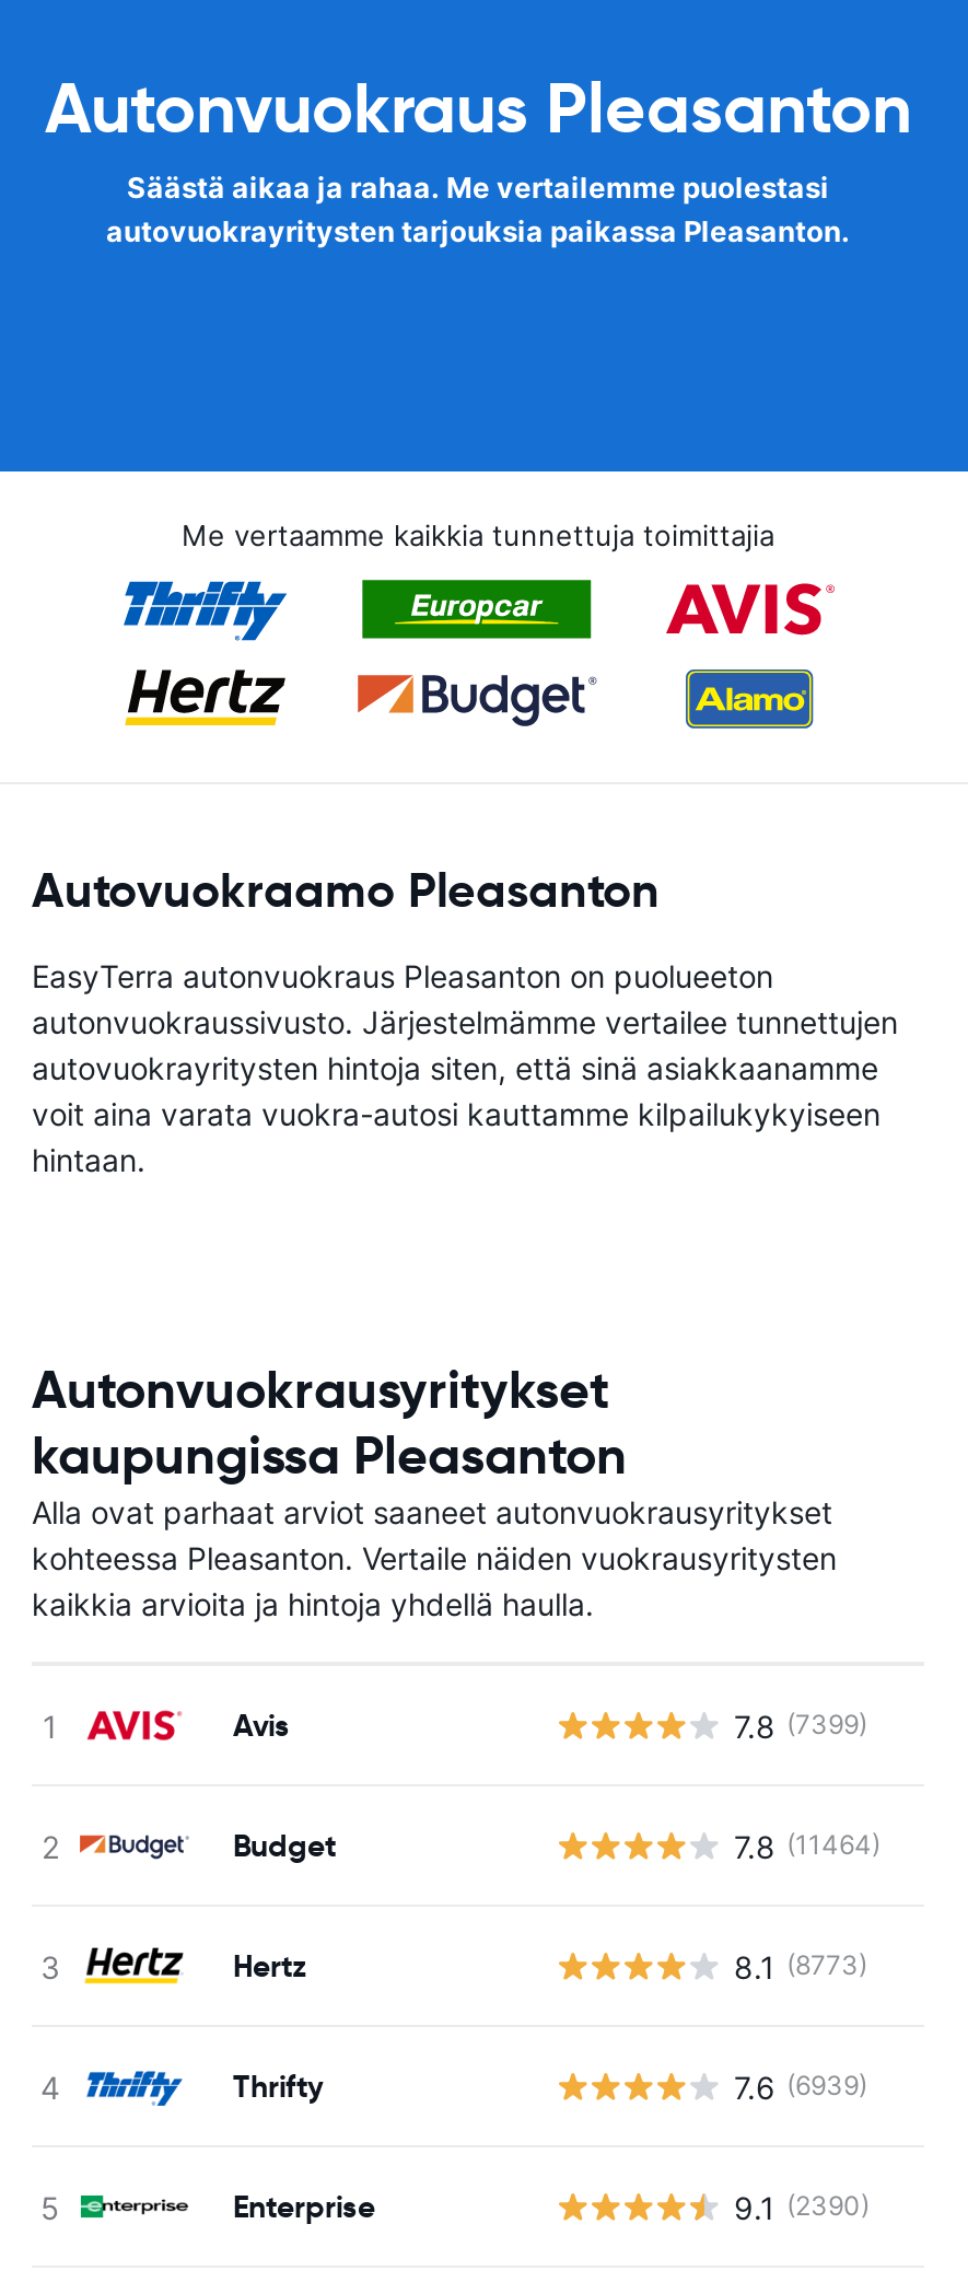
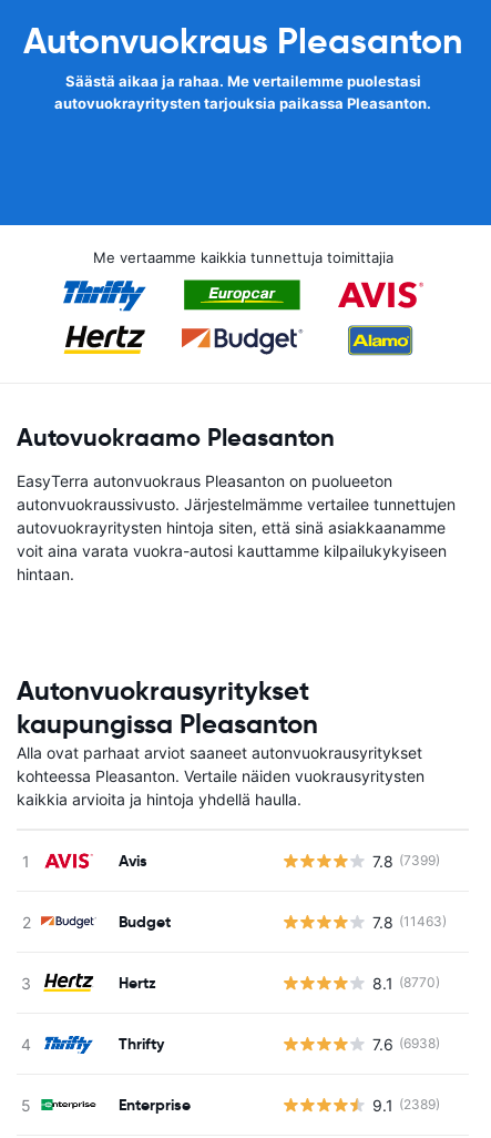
- 7.8 (11464)
+ 7.8 (11463)

- 8.1 (8773)
+ 8.1 (8770)

- 7.6 (6939)
+ 7.6 (6938)

- 9.1 (2390)
+ 9.1 (2389)
